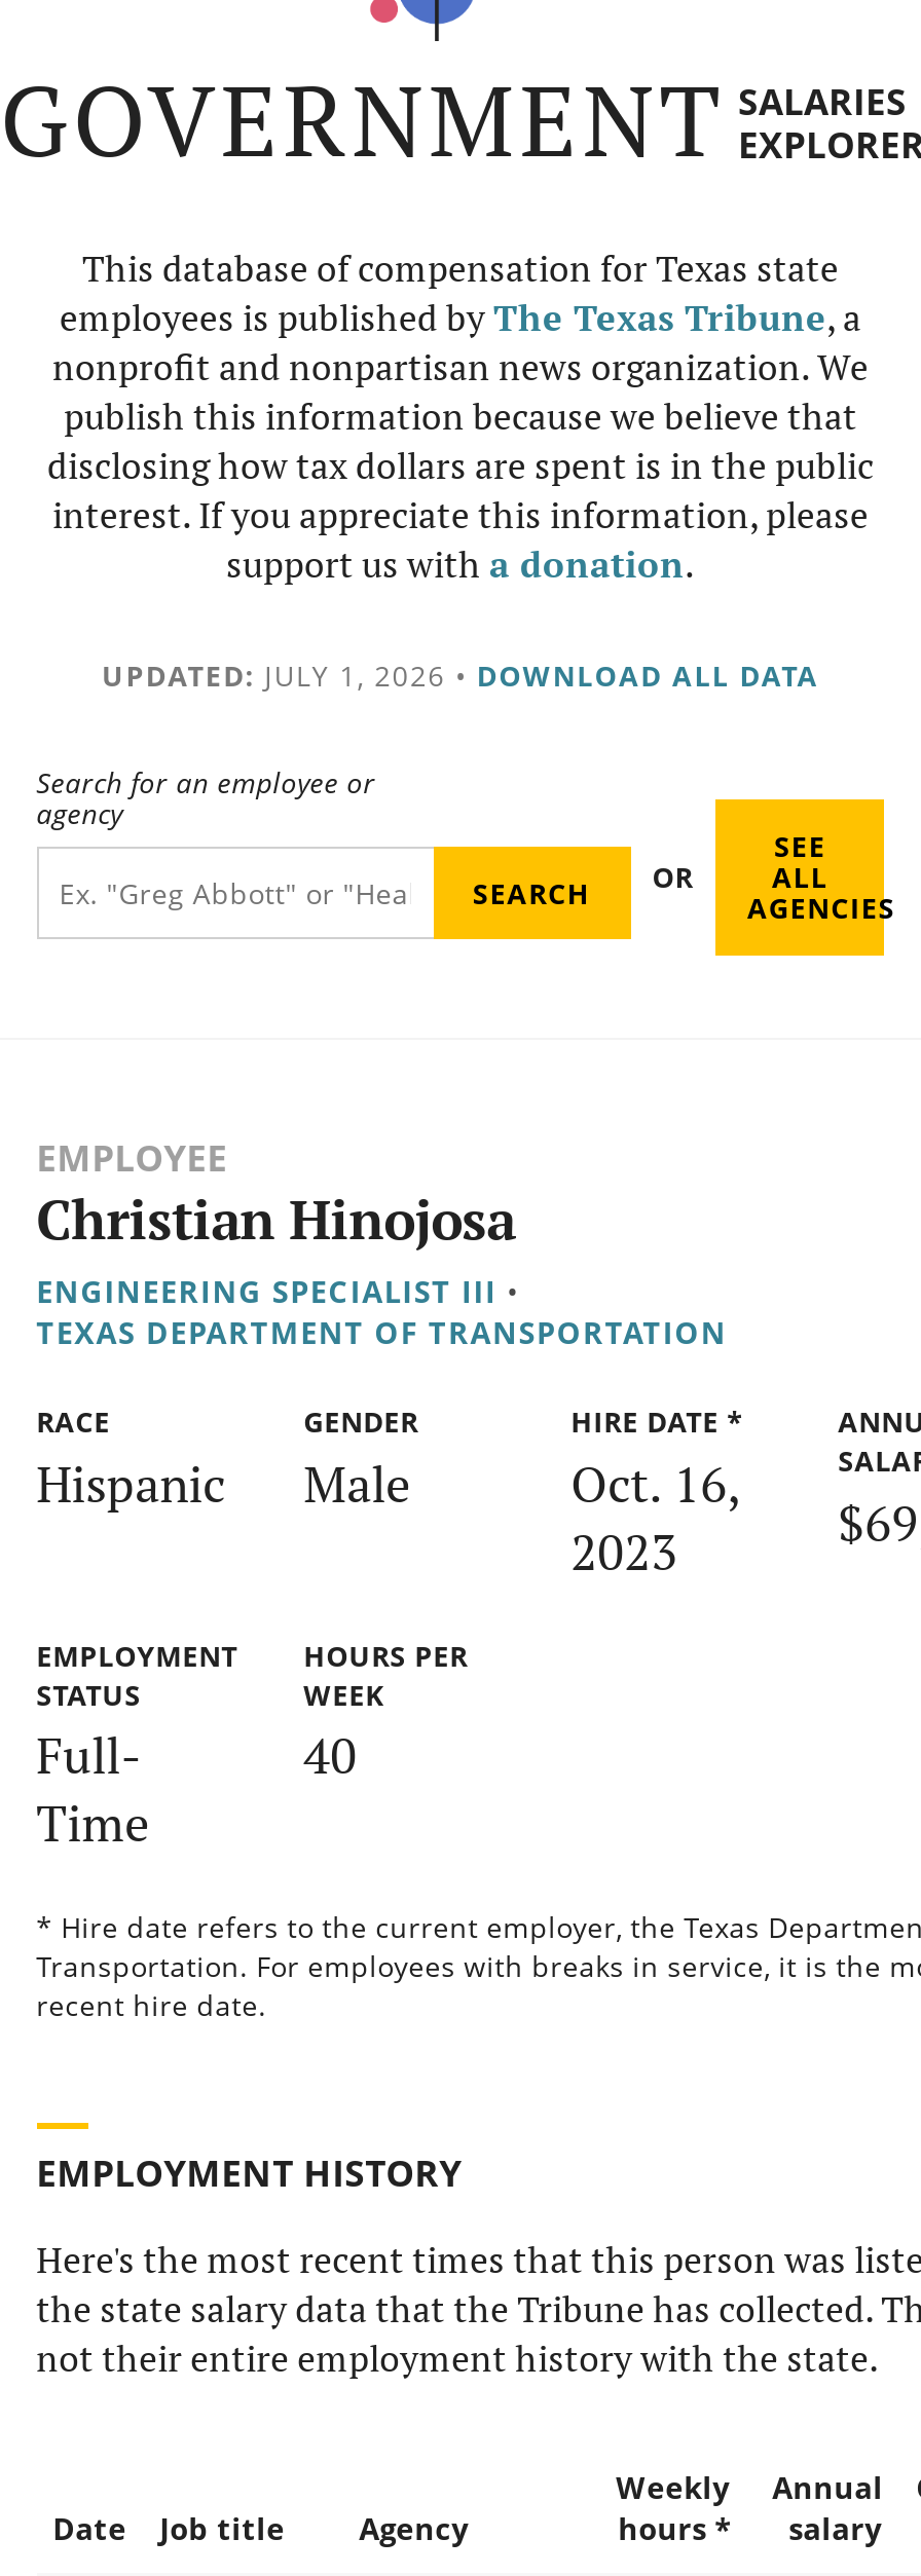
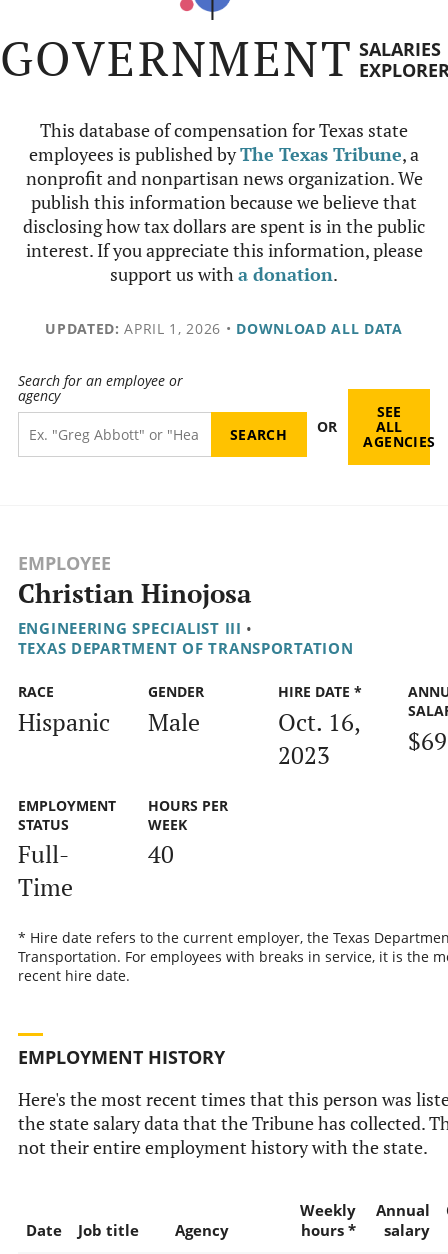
- UPDATED: JULY 1, 2026 • DOWNLOAD ALL DATA
+ UPDATED: APRIL 1, 2026 • DOWNLOAD ALL DATA
